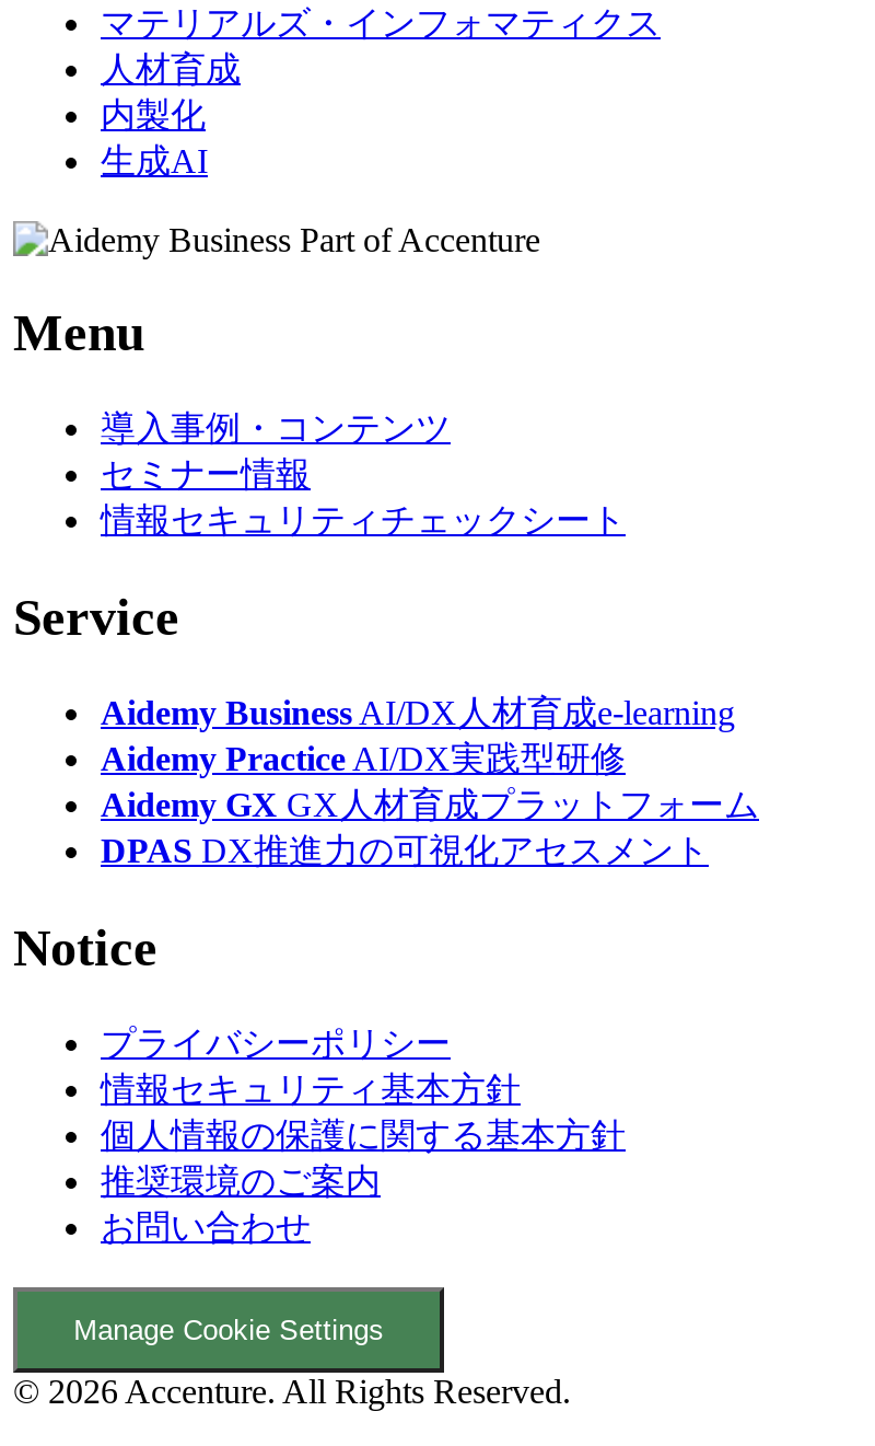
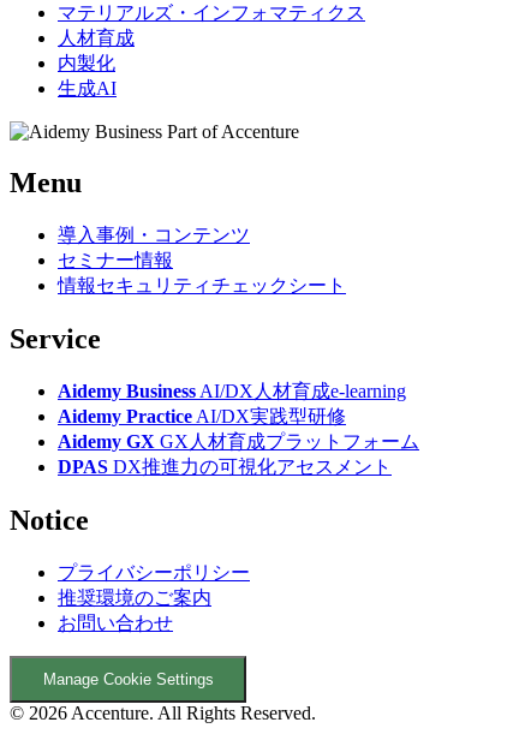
- 情報セキュリティ基本方針
- 個人情報の保護に関する基本方針
